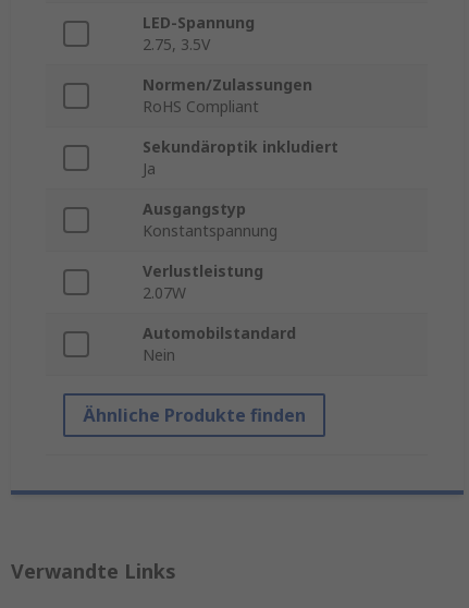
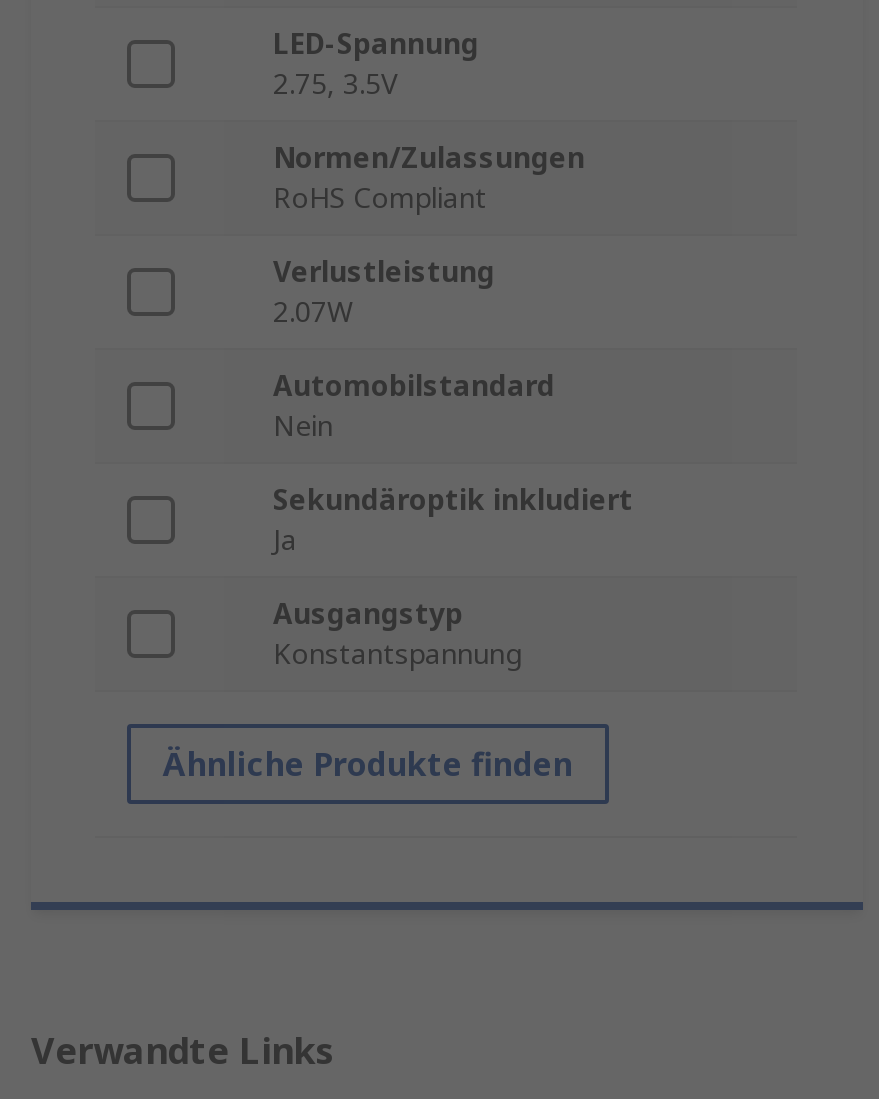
moved down: Sekundäroptik inkludiert | Ja | Ausgangstyp | Konstantspannung

moved up: Verlustleistung | 2.07W | Automobilstandard | Nein
